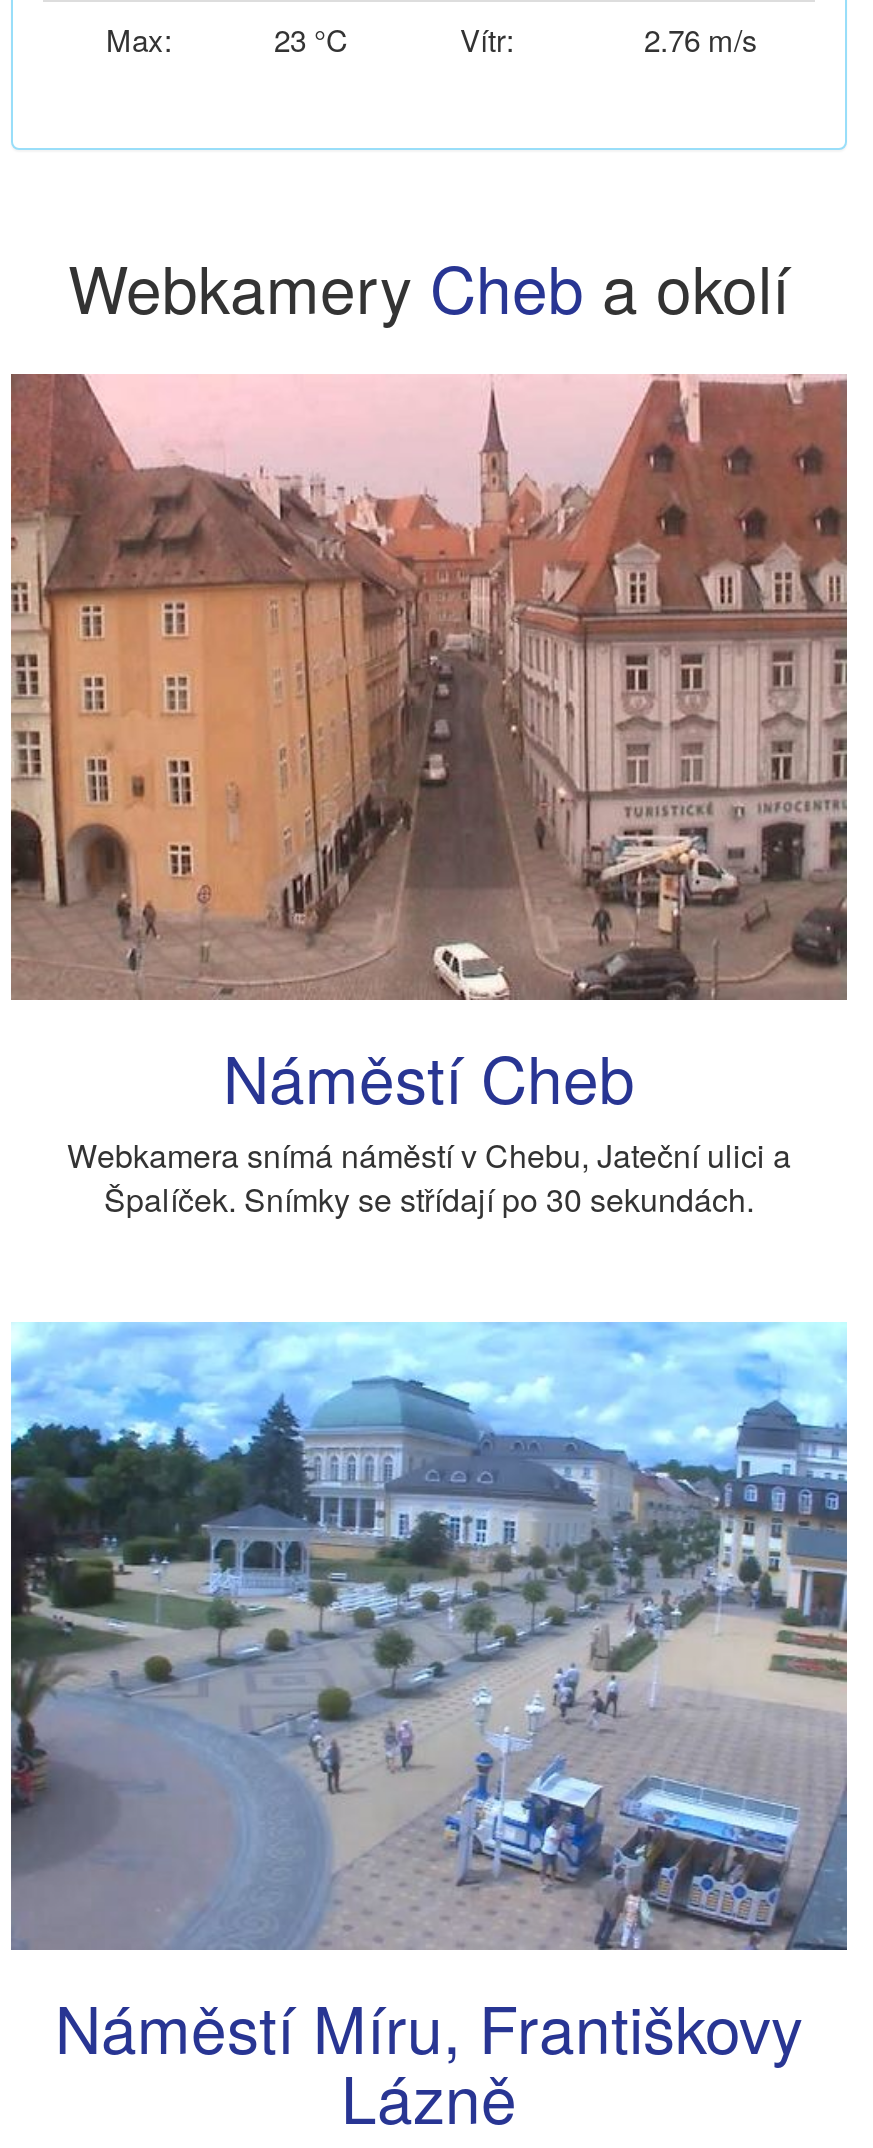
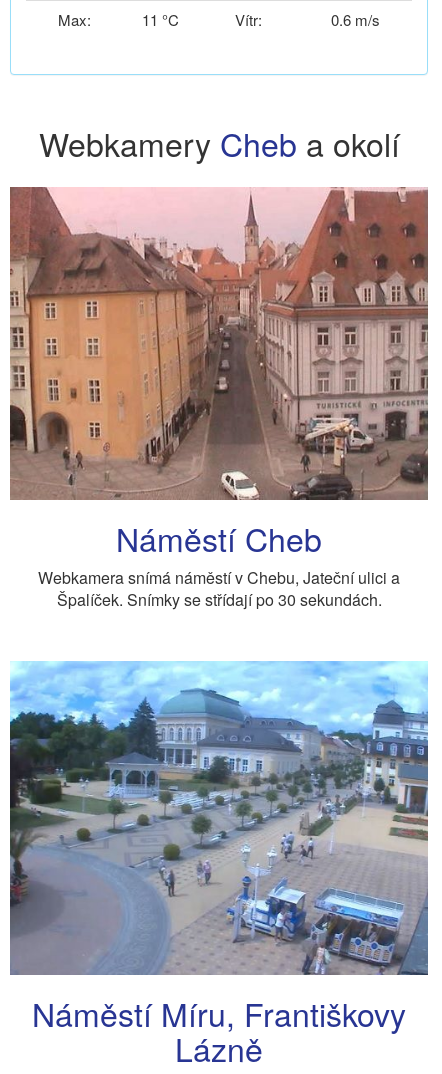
- 23 °C
+ 11 °C

- 2.76 m/s
+ 0.6 m/s
